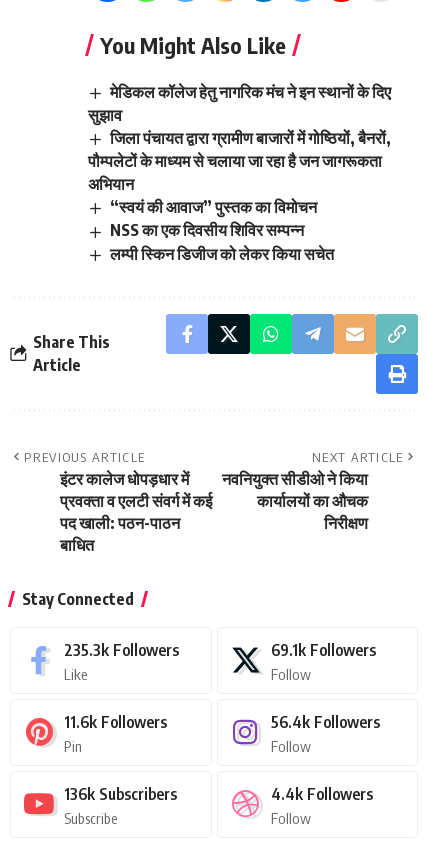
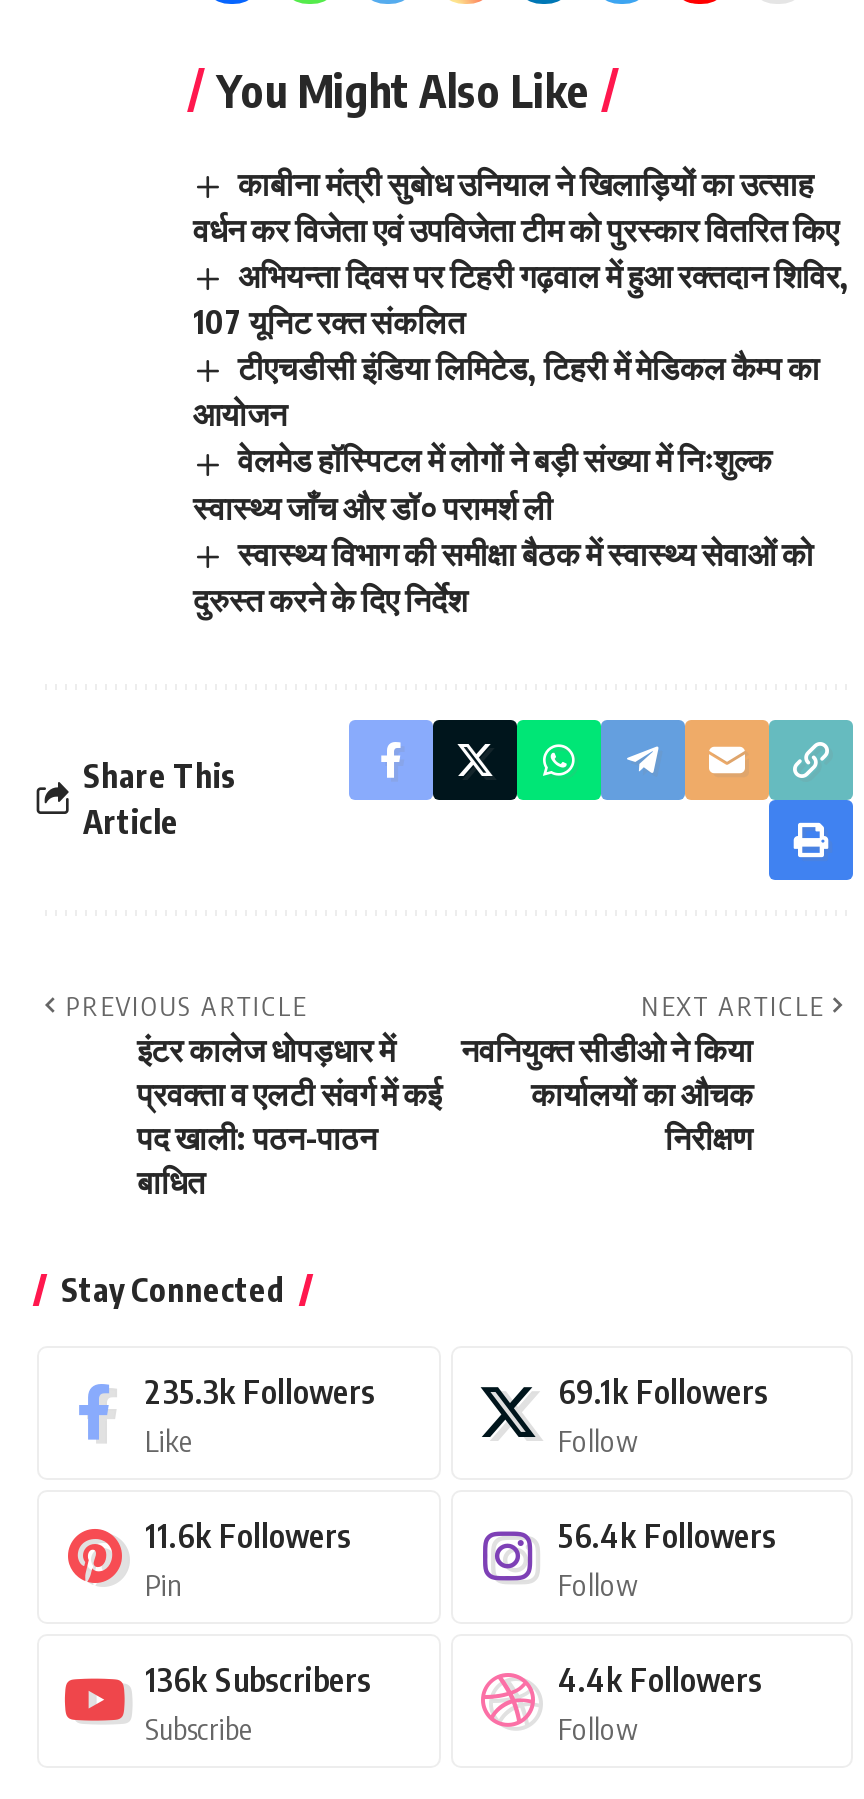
- मेडिकल कॉलेज हेतु नागरिक मंच ने इन स्थानों के दिए
- सुझाव
- जिला पंचायत द्वारा ग्रामीण बाजारों में गोष्ठियों, बैनरों,
- पौम्पलेटों के माध्यम से चलाया जा रहा है जन जागरूकता
- अभियान
- “स्वयं की आवाज” पुस्तक का विमोचन
- NSS का एक दिवसीय शिविर सम्पन्न
- लम्पी स्किन डिजीज को लेकर किया सचेत
+ काबीना मंत्री सुबोध उनियाल ने खिलाड़ियों का उत्साह
+ वर्धन कर विजेता एवं उपविजेता टीम को पुरस्कार वितरित किए
+ अभियन्ता दिवस पर टिहरी गढ़वाल में हुआ रक्तदान शिविर,
+ 107 यूनिट रक्त संकलित
+ टीएचडीसी इंडिया लिमिटेड, टिहरी में मेडिकल कैम्प का
+ आयोजन
+ वेलमेड हॉस्पिटल में लोगों ने बड़ी संख्या में निःशुल्क
+ स्वास्थ्य जाँच और डॉ० परामर्श ली
+ स्वास्थ्य विभाग की समीक्षा बैठक में स्वास्थ्य सेवाओं को
+ दुरुस्त करने के दिए निर्देश
